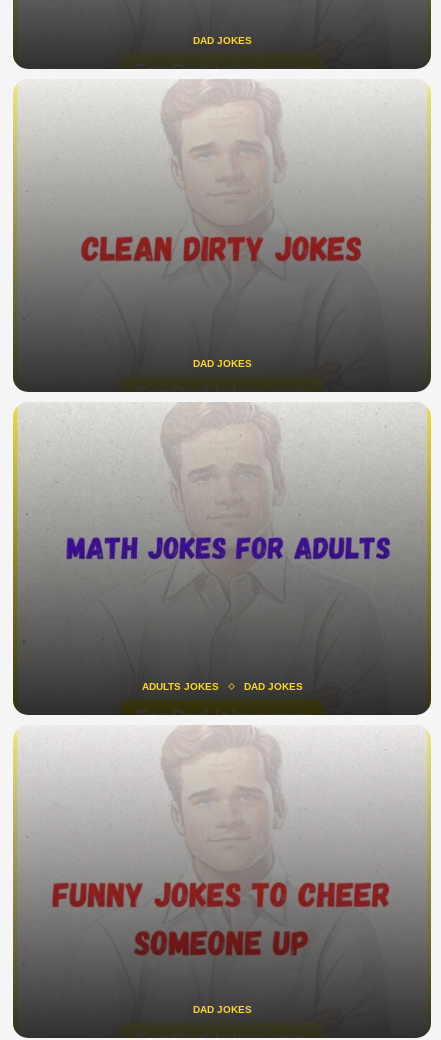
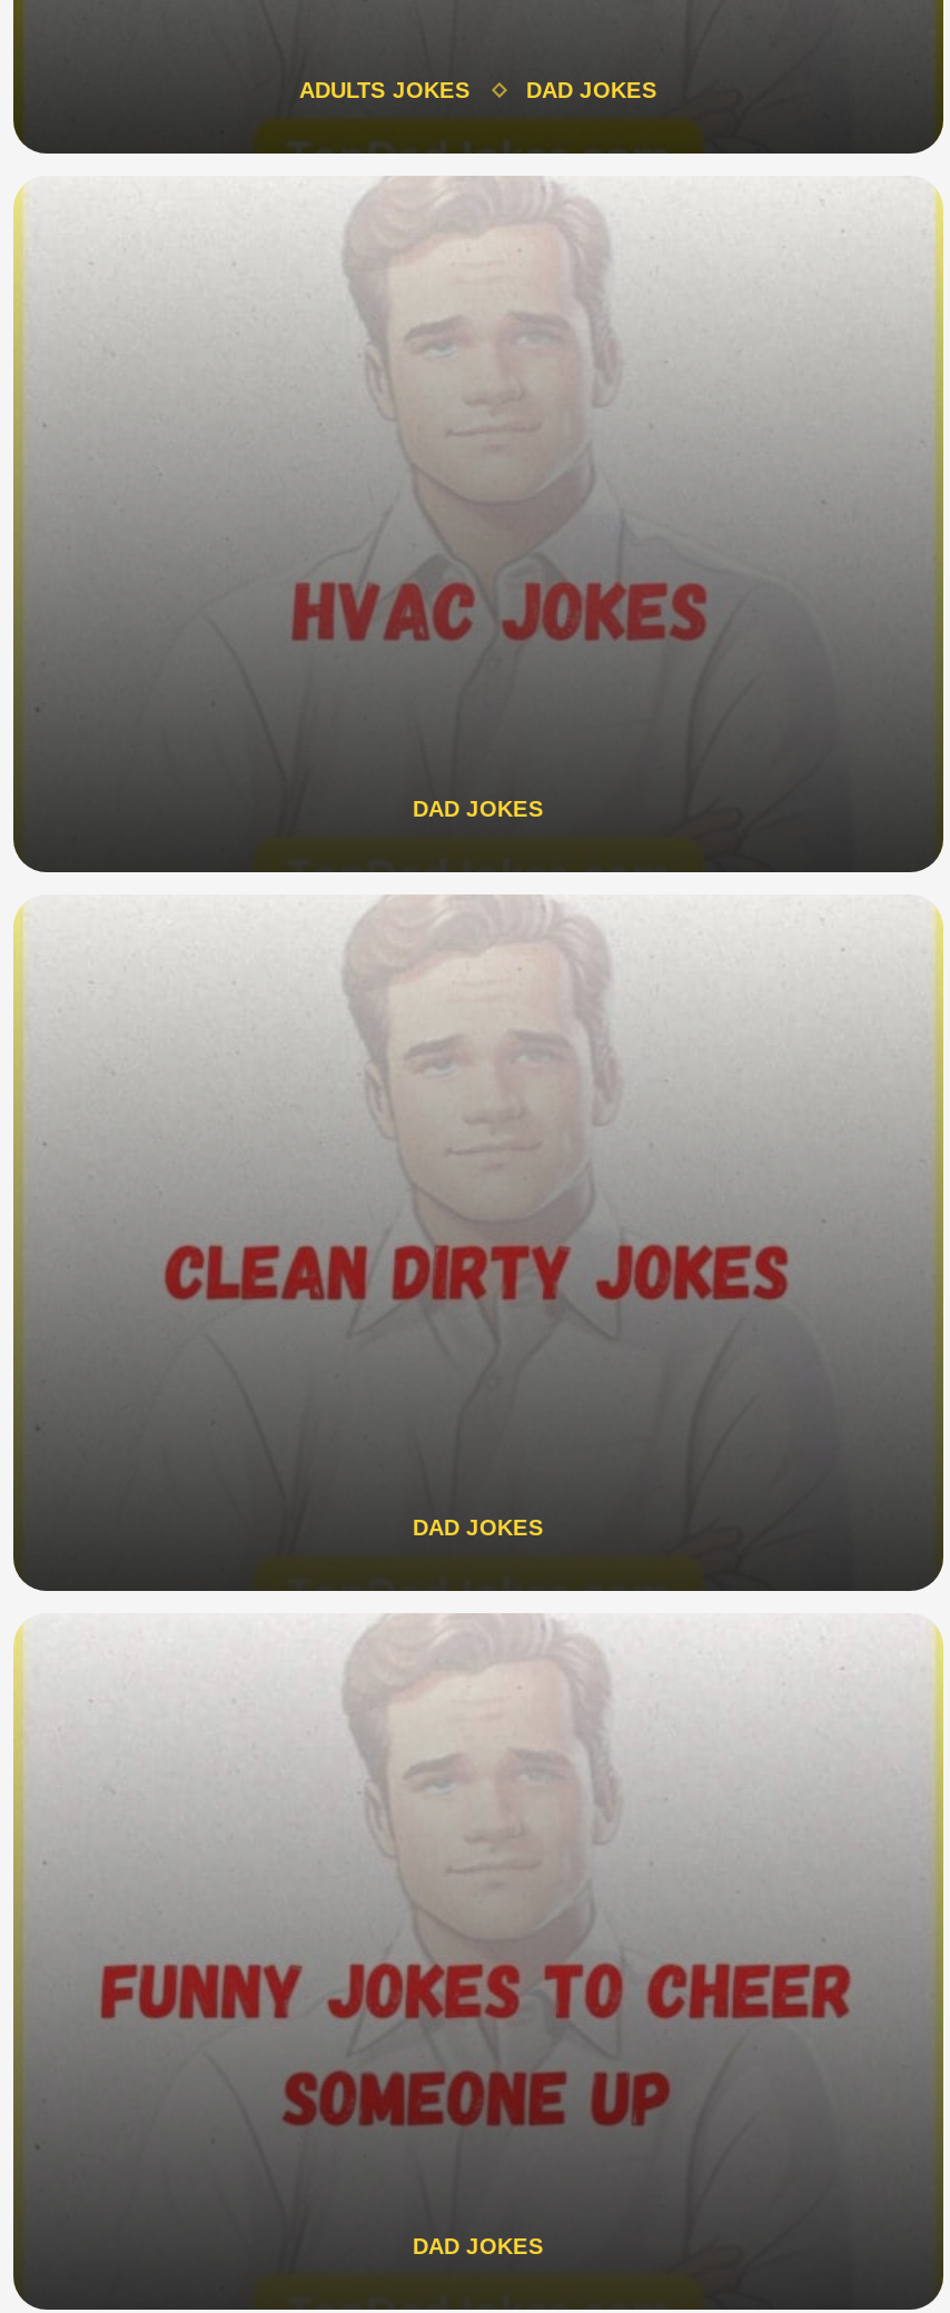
- [image]
+ [image]

- [image]
+ [image]

moved up: ADULTS JOKES
